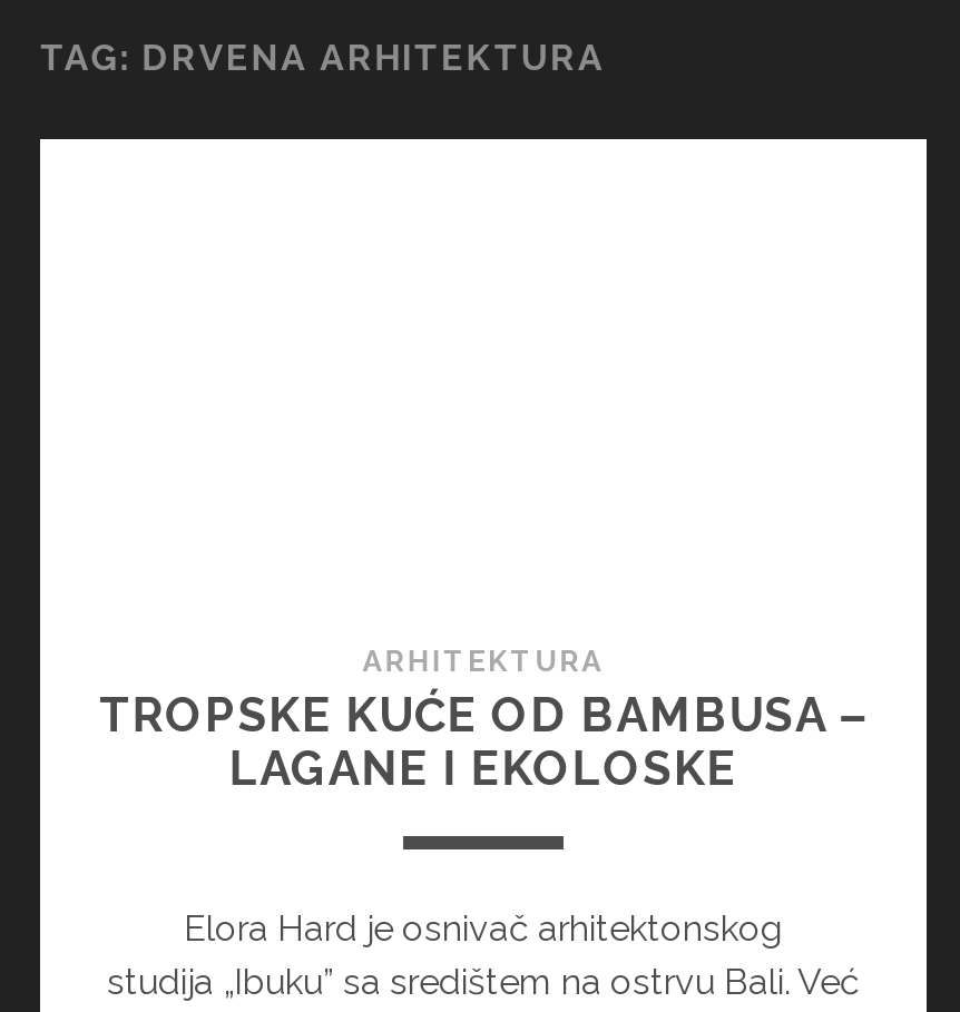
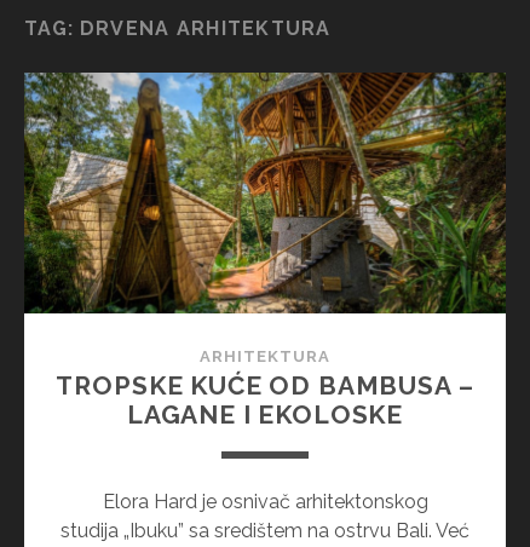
+ [image]
